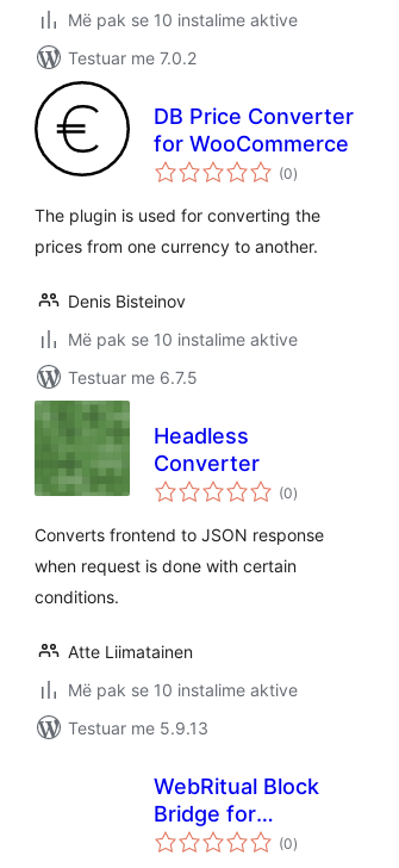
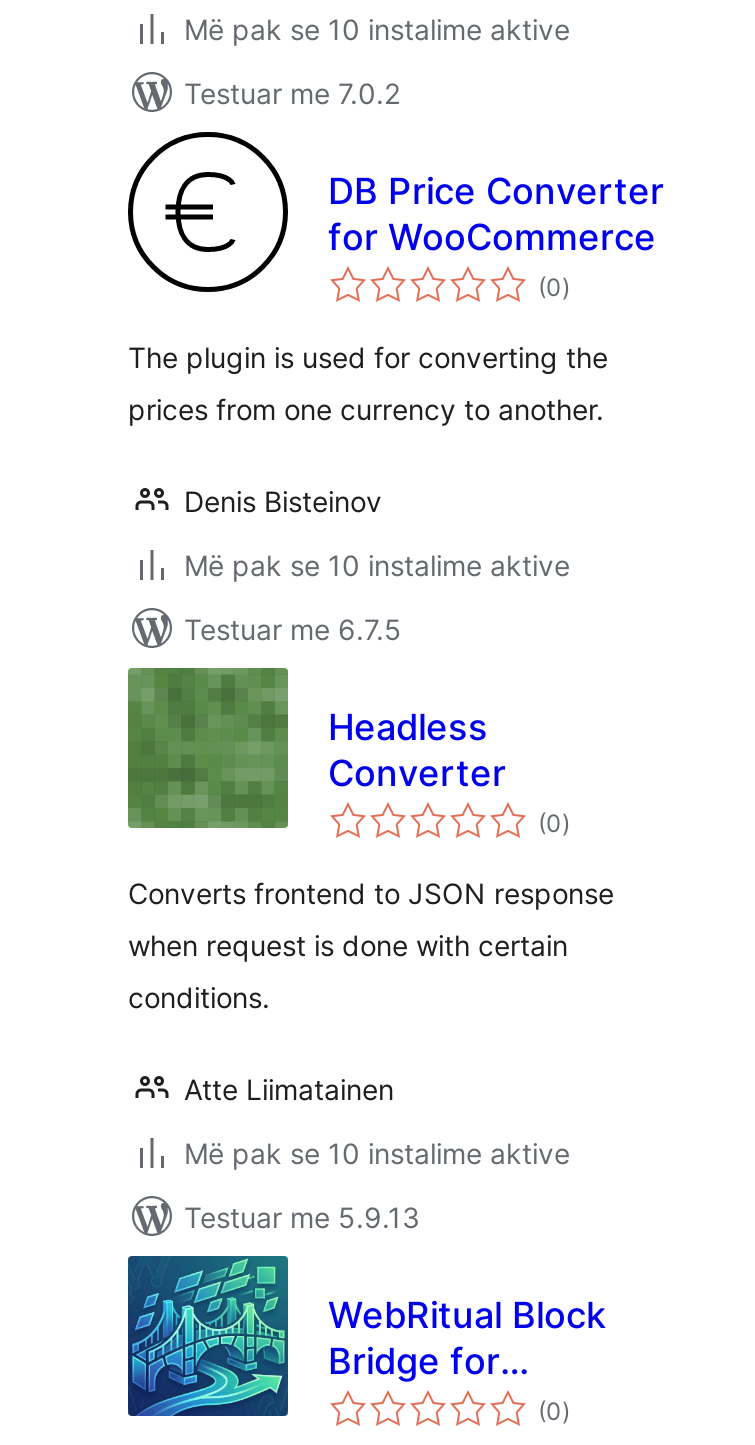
+ [image]
